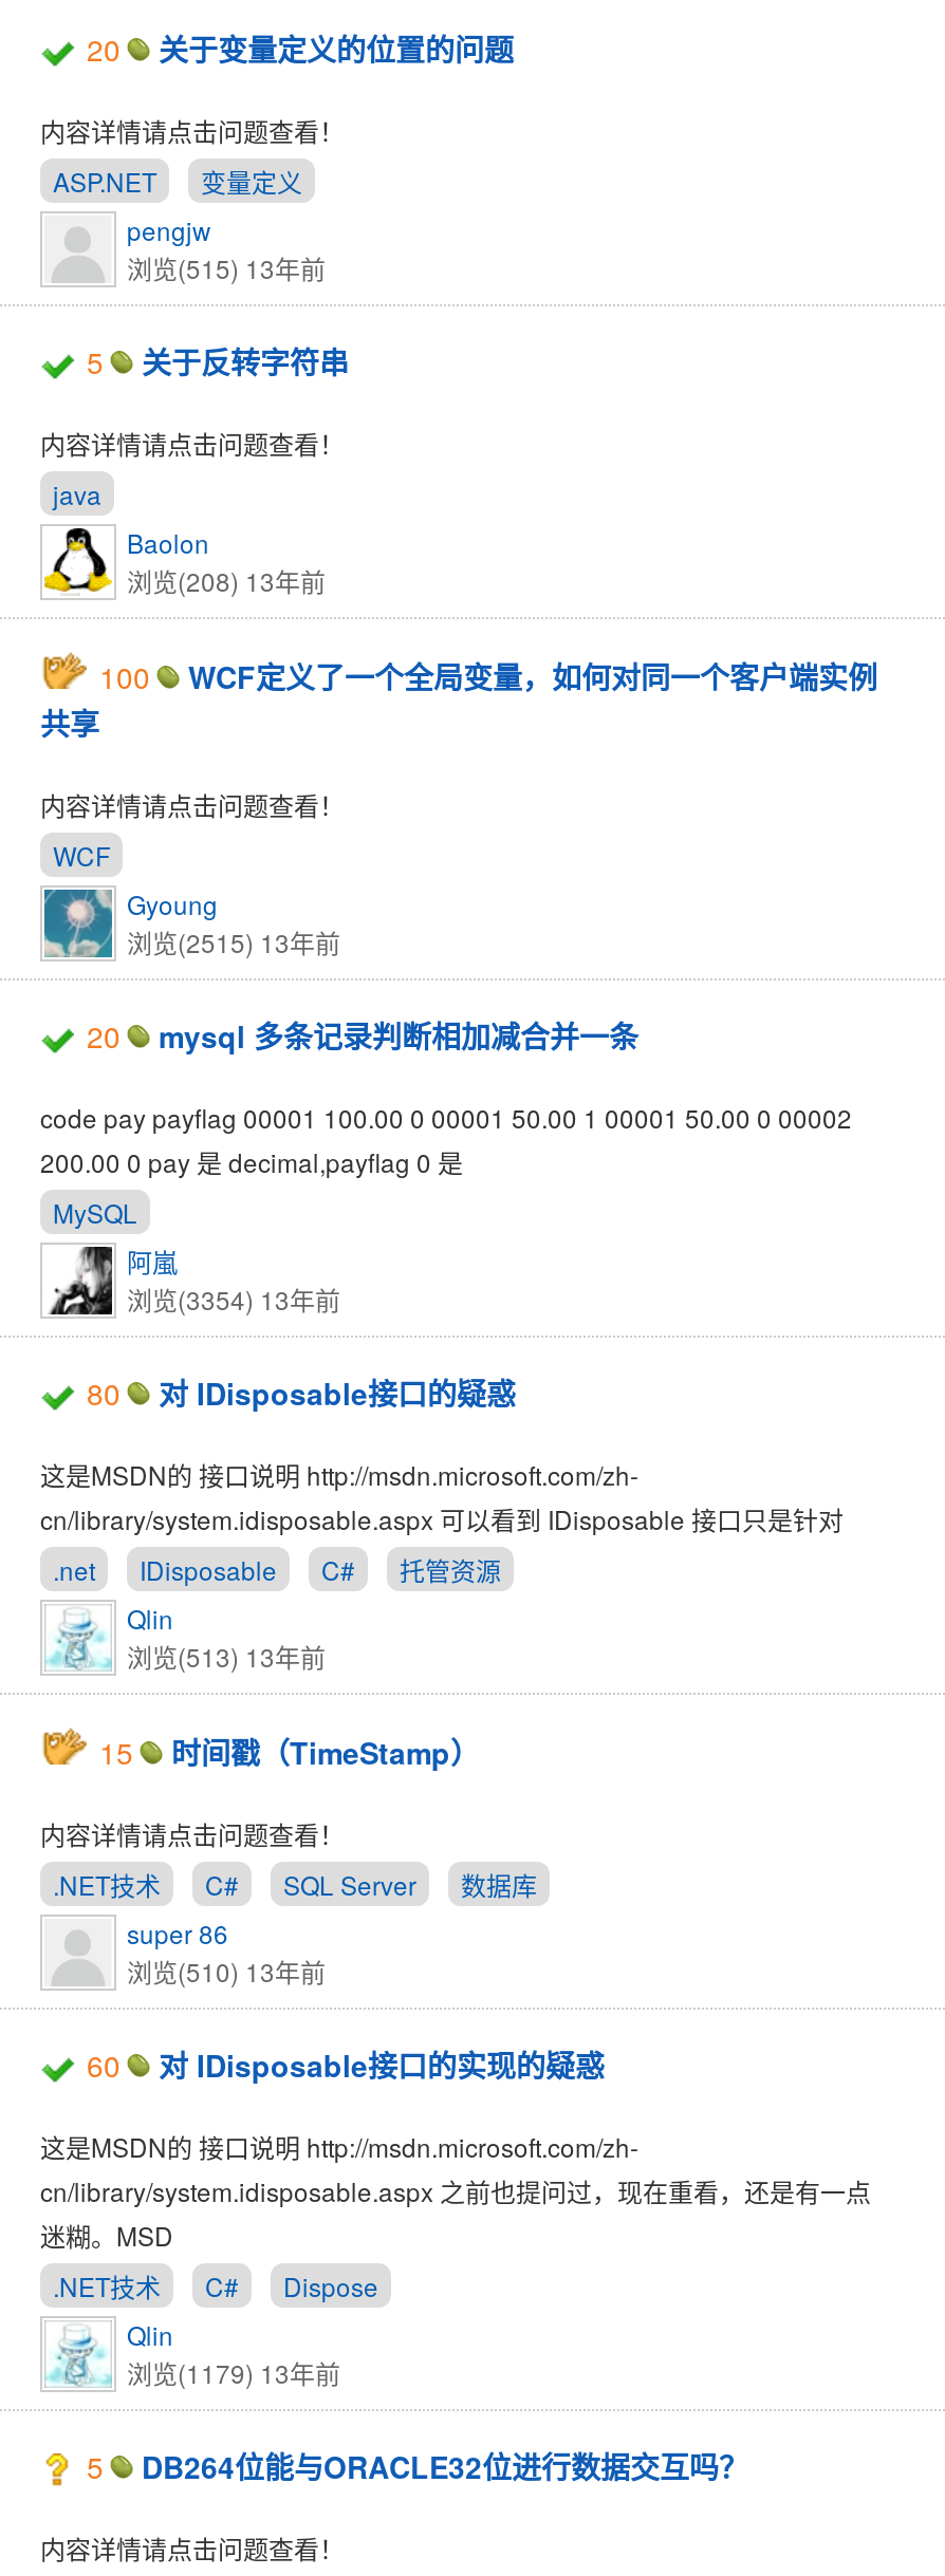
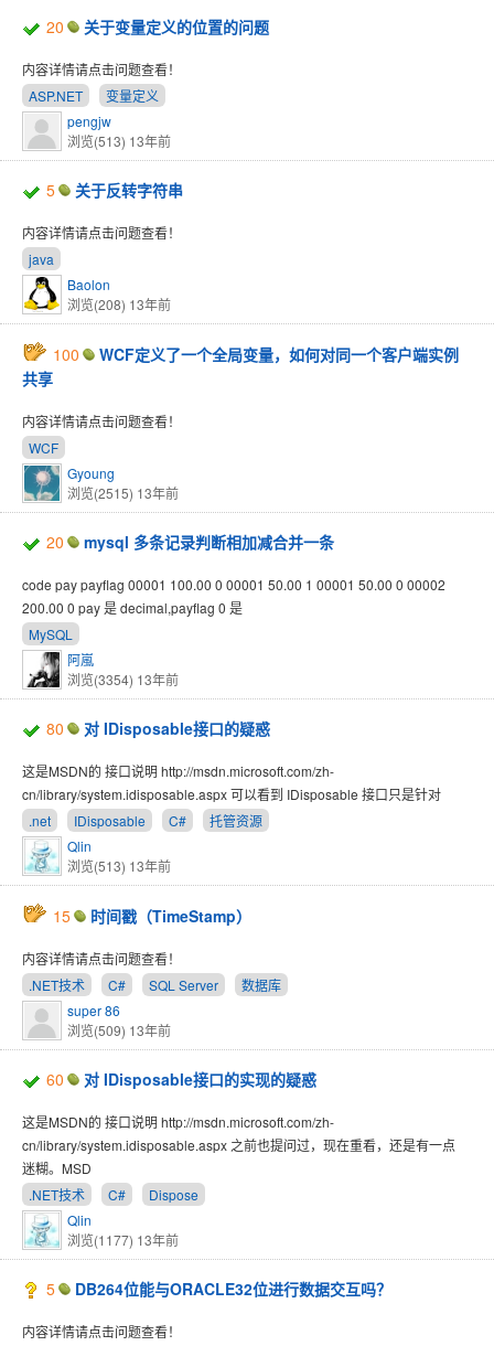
- 浏览(515) 13年前
+ 浏览(513) 13年前

- 浏览(510) 13年前
+ 浏览(509) 13年前

- 浏览(1179) 13年前
+ 浏览(1177) 13年前
